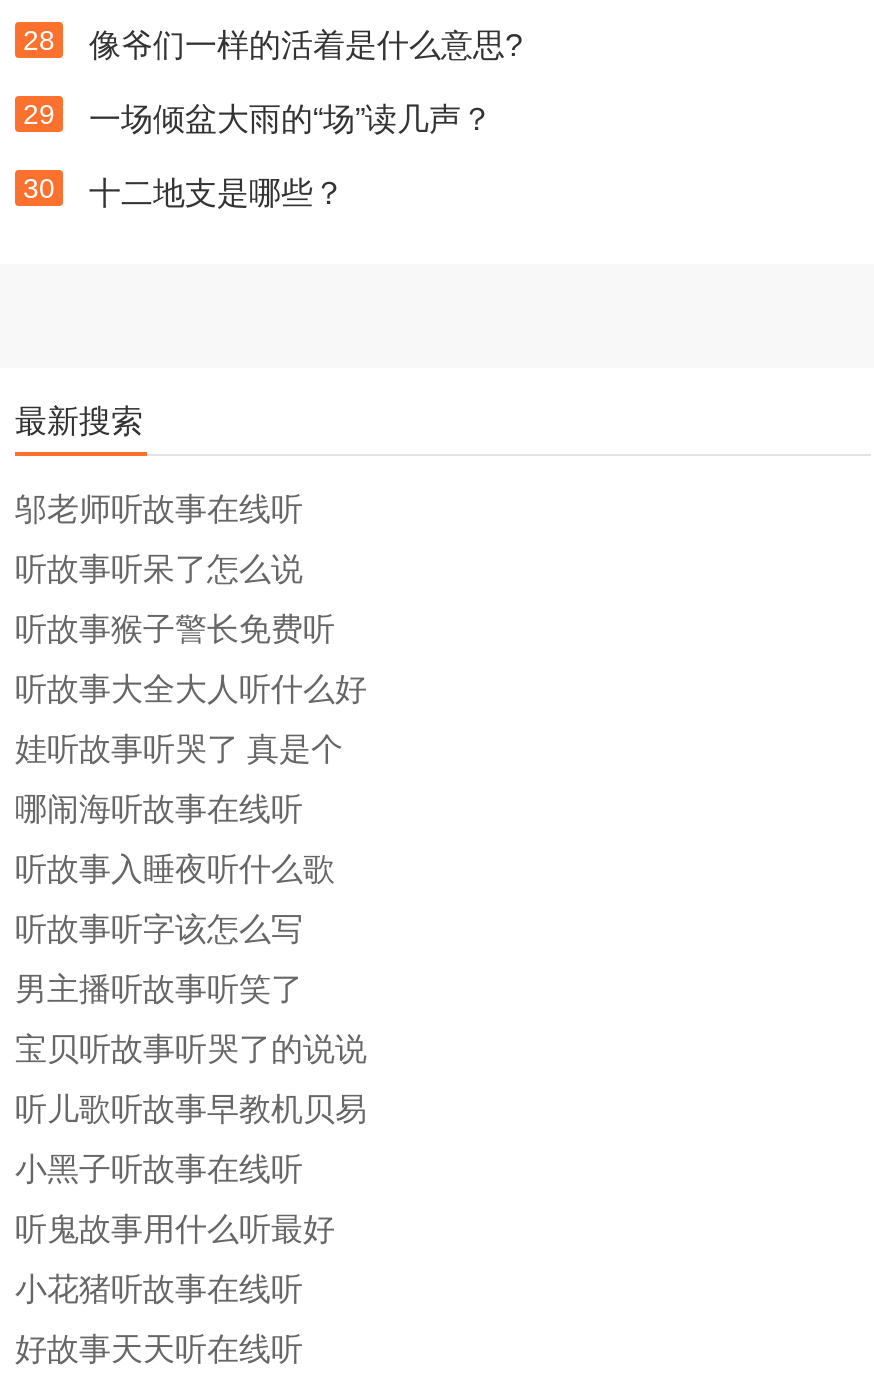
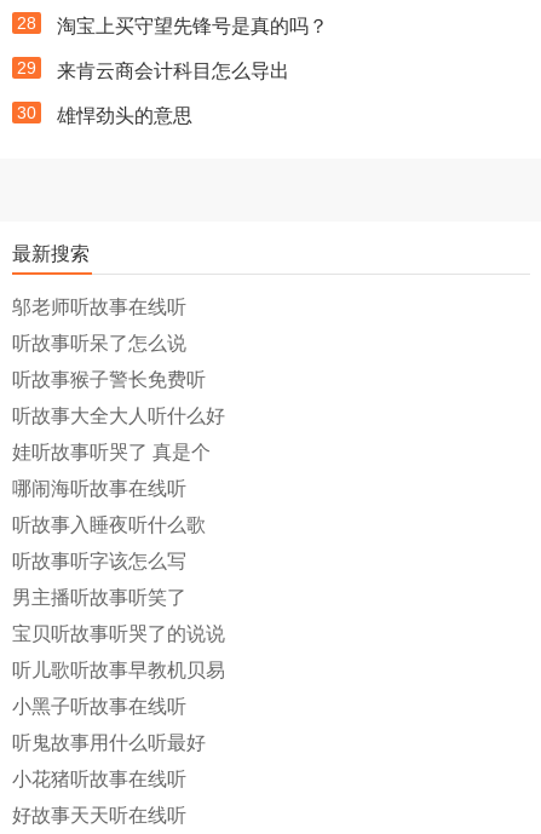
- 像爷们一样的活着是什么意思?
+ 淘宝上买守望先锋号是真的吗？

- 一场倾盆大雨的“场”读几声？
+ 来肯云商会计科目怎么导出

- 十二地支是哪些？
+ 雄悍劲头的意思
